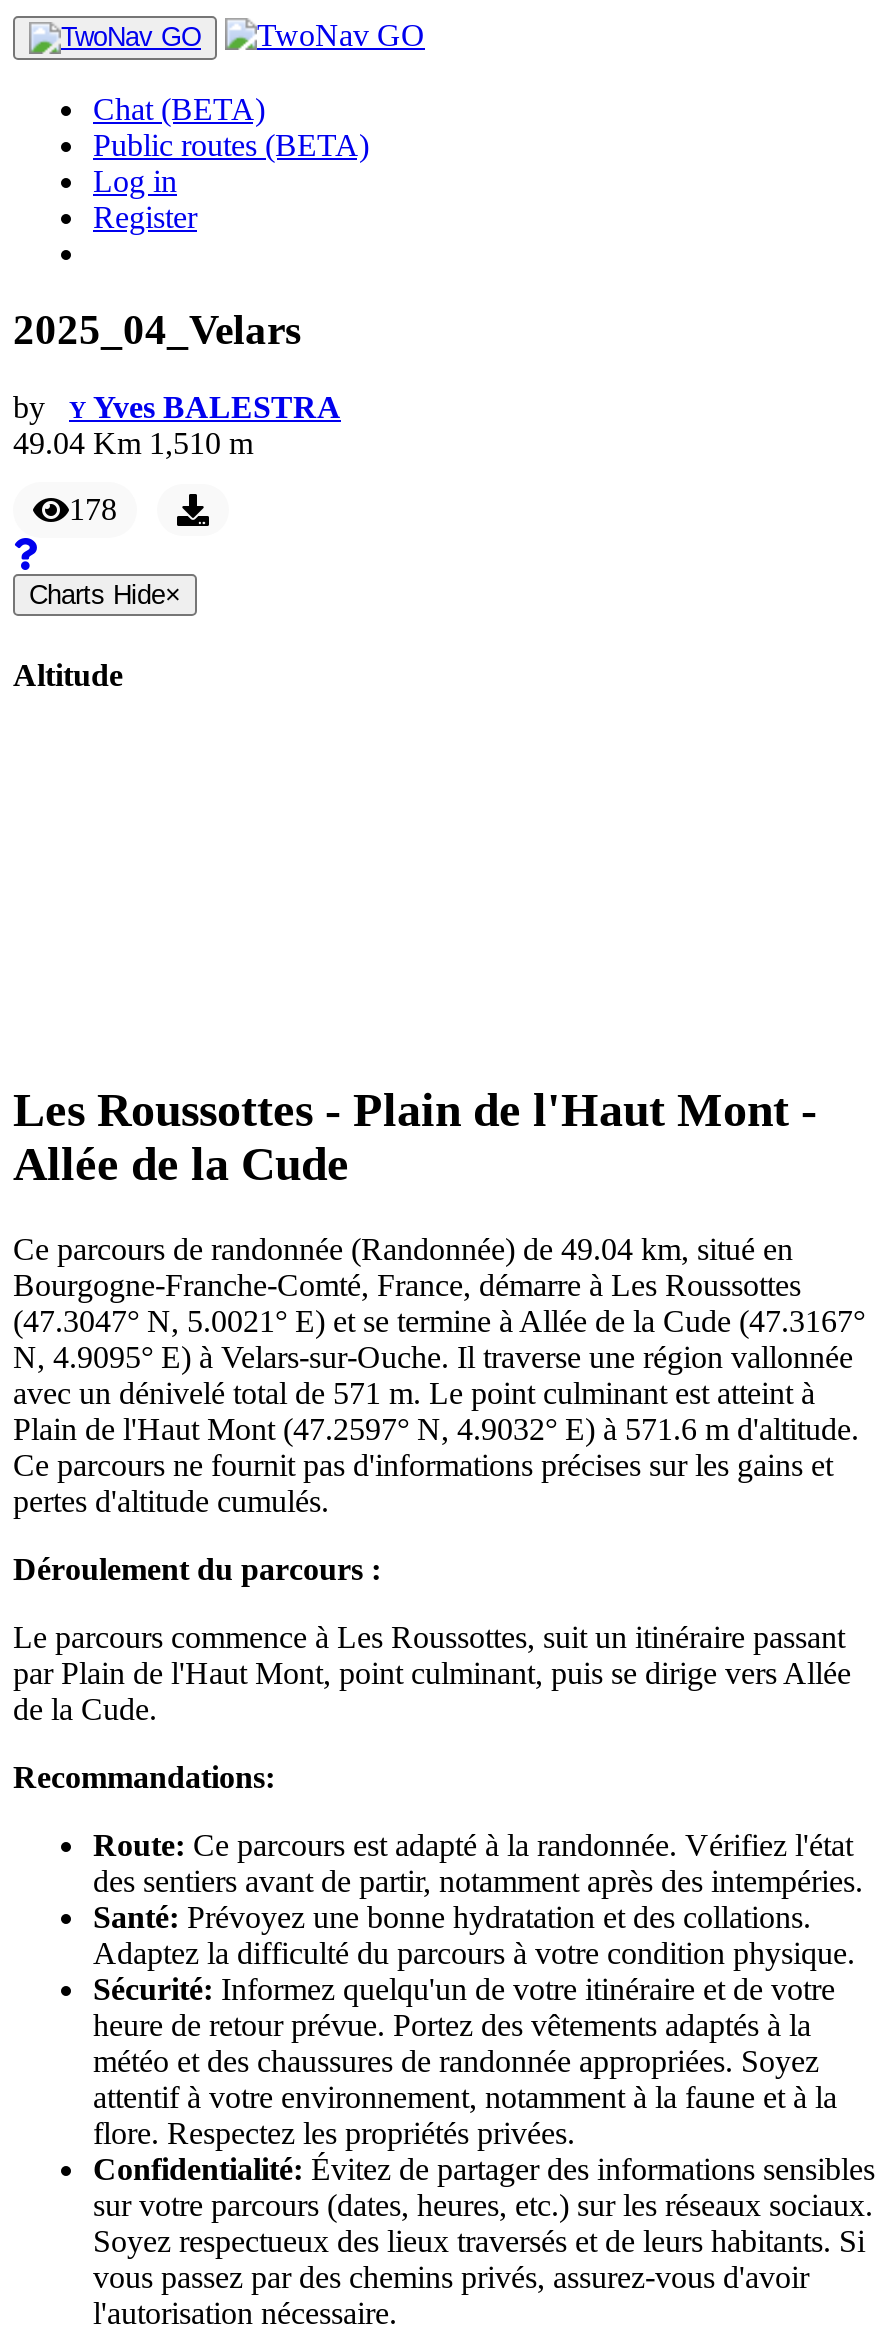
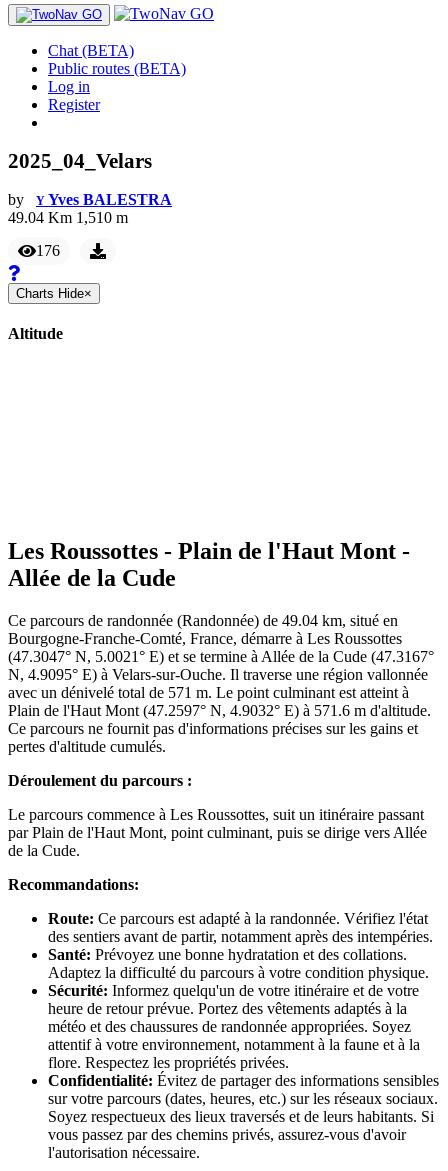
- 178
+ 176
